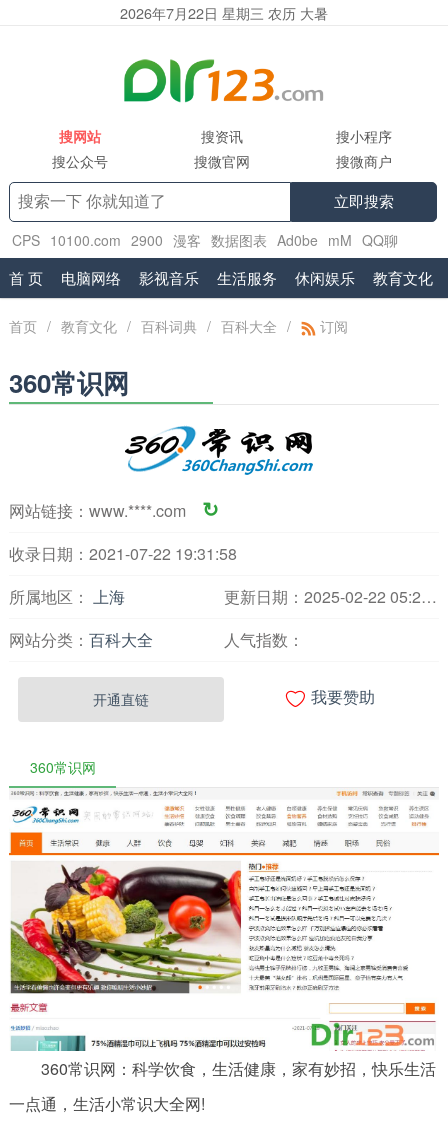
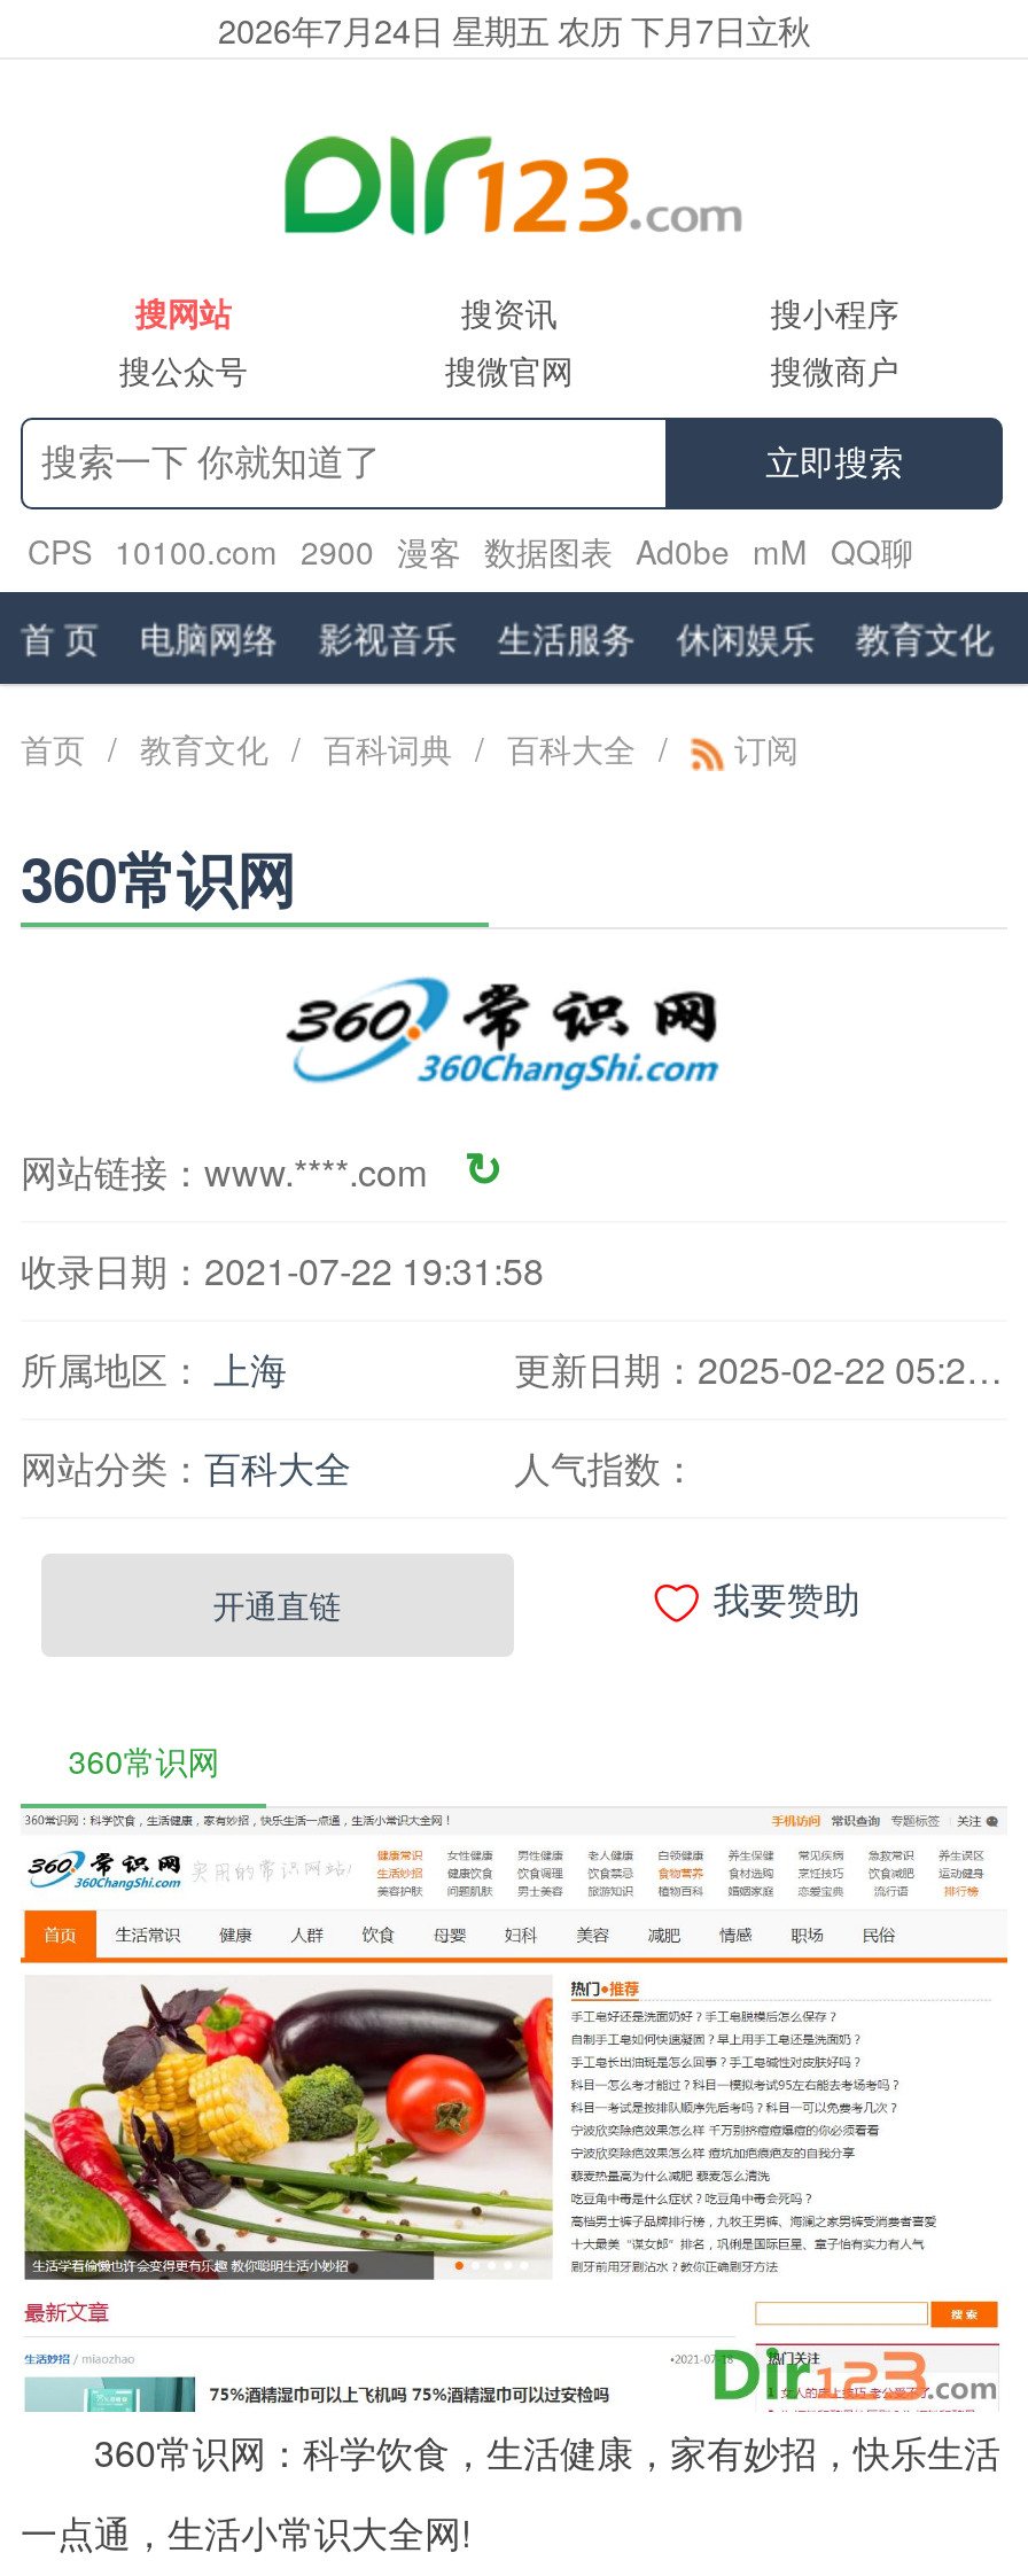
- 2026年7月22日 星期三 农历 大暑
+ 2026年7月24日 星期五 农历 下月7日立秋
